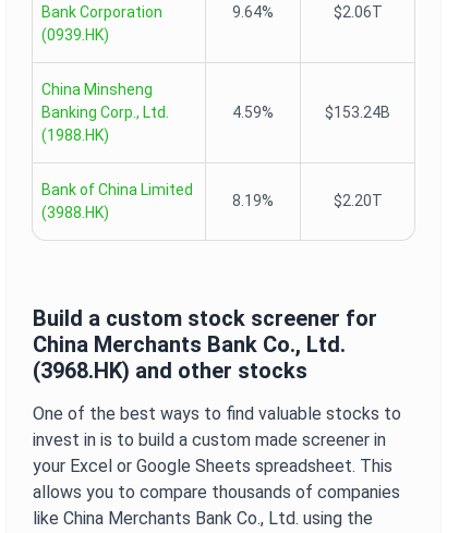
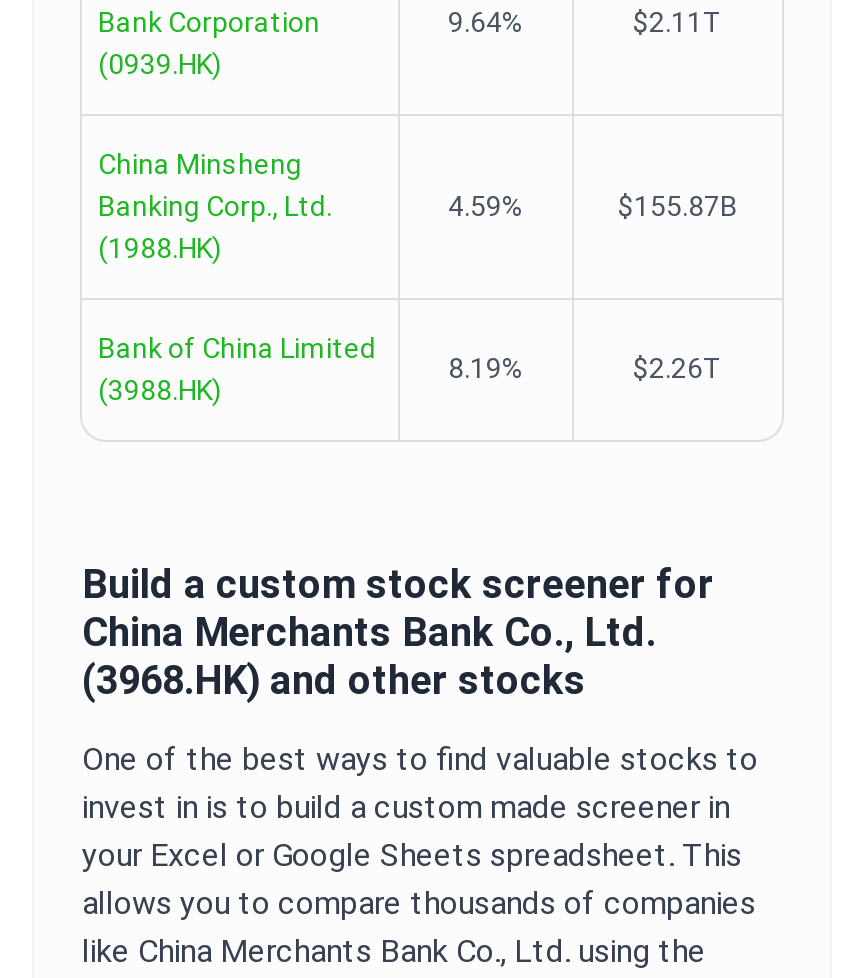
- $2.06T
+ $2.11T

- $153.24B
+ $155.87B

- $2.20T
+ $2.26T
